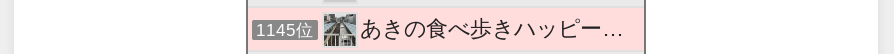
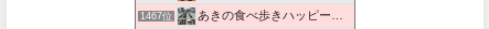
- 1145位
+ 1467位
